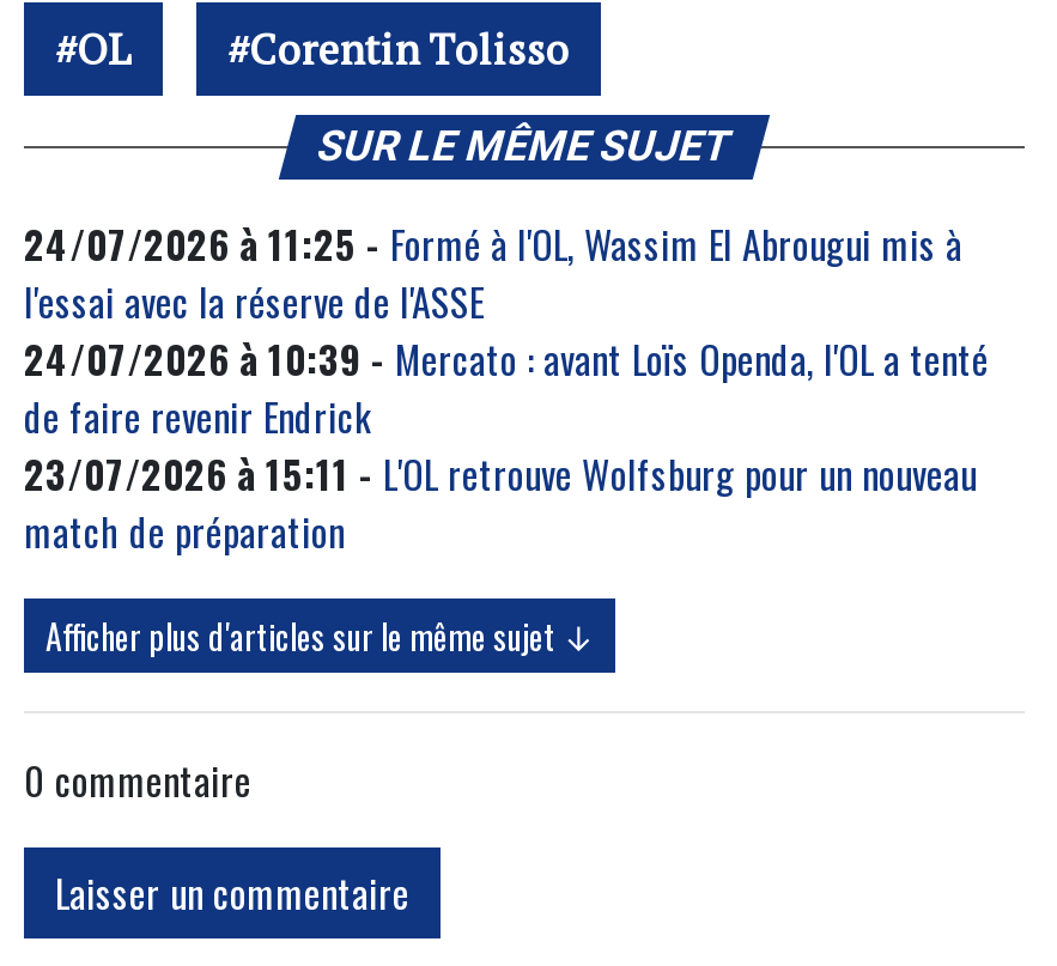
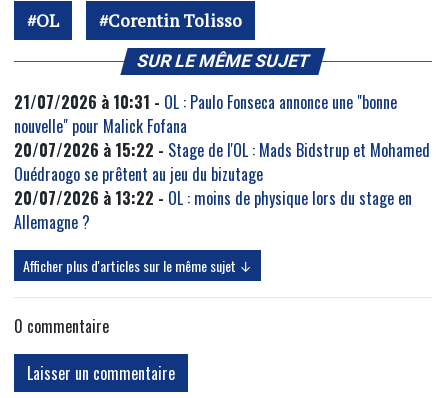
- 24/07/2026 à 11:25 - Formé à l'OL, Wassim El Abrougui mis à
- l'essai avec la réserve de l'ASSE
- 24/07/2026 à 10:39 - Mercato : avant Loïs Openda, l'OL a tenté
- de faire revenir Endrick
- 23/07/2026 à 15:11 - L'OL retrouve Wolfsburg pour un nouveau
- match de préparation
+ 21/07/2026 à 10:31 - OL : Paulo Fonseca annonce une "bonne
+ nouvelle" pour Malick Fofana
+ 20/07/2026 à 15:22 - Stage de l'OL : Mads Bidstrup et Mohamed
+ Ouédraogo se prêtent au jeu du bizutage
+ 20/07/2026 à 13:22 - OL : moins de physique lors du stage en
+ Allemagne ?
